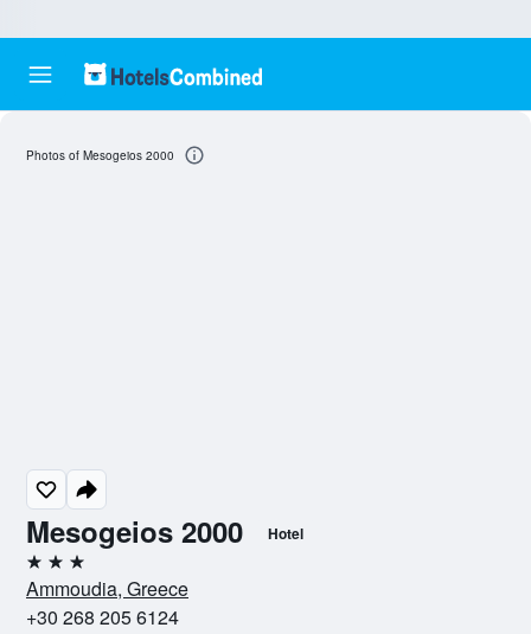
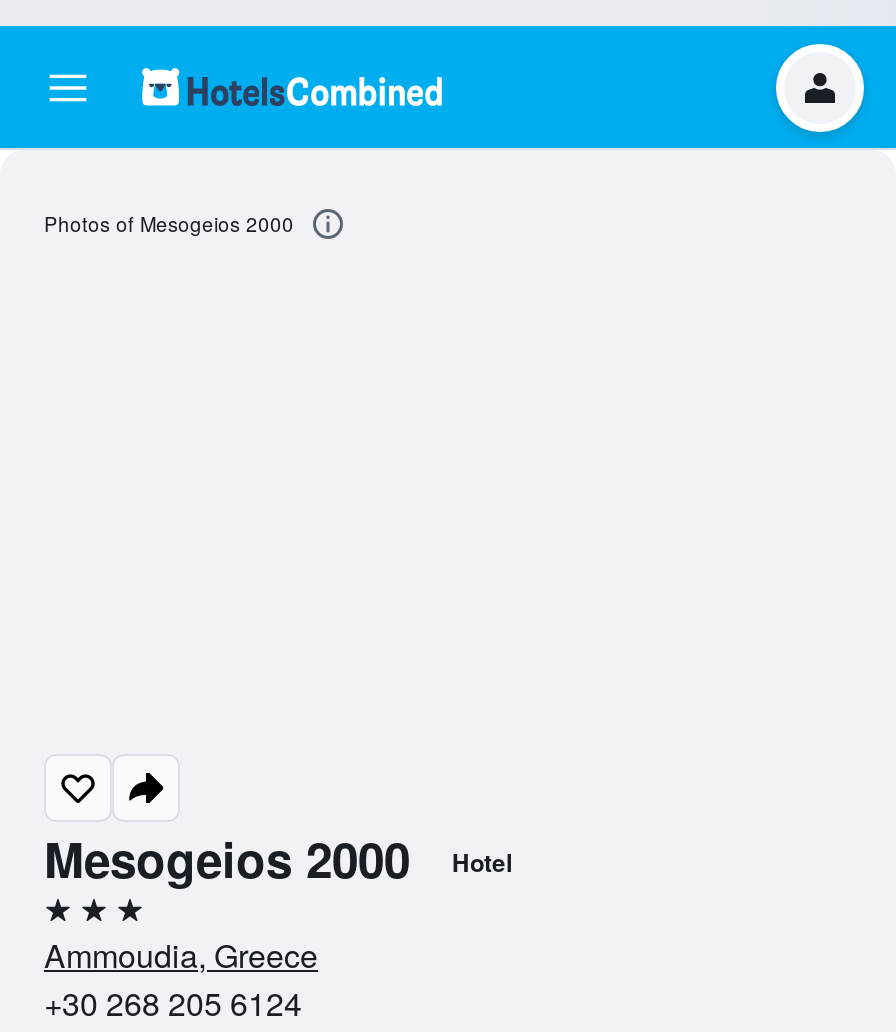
+ [image]
